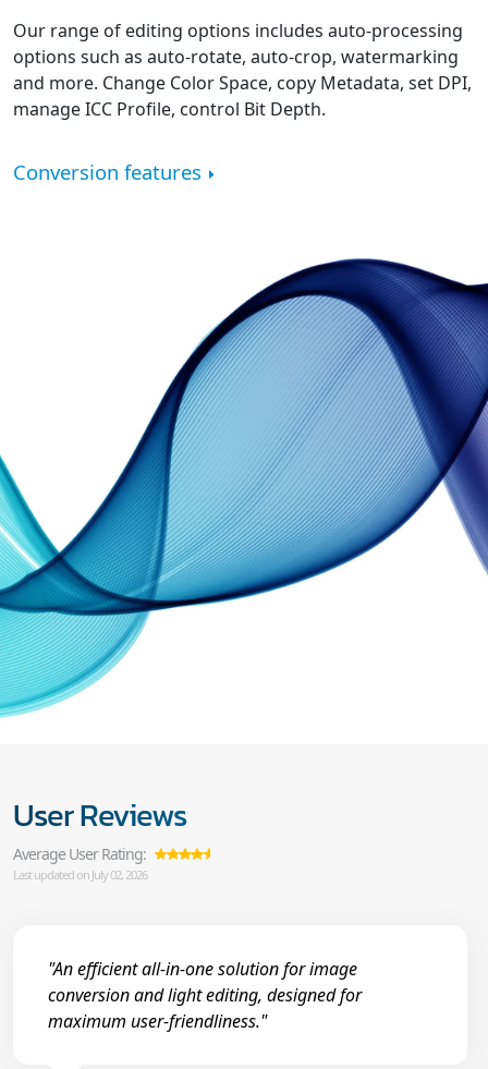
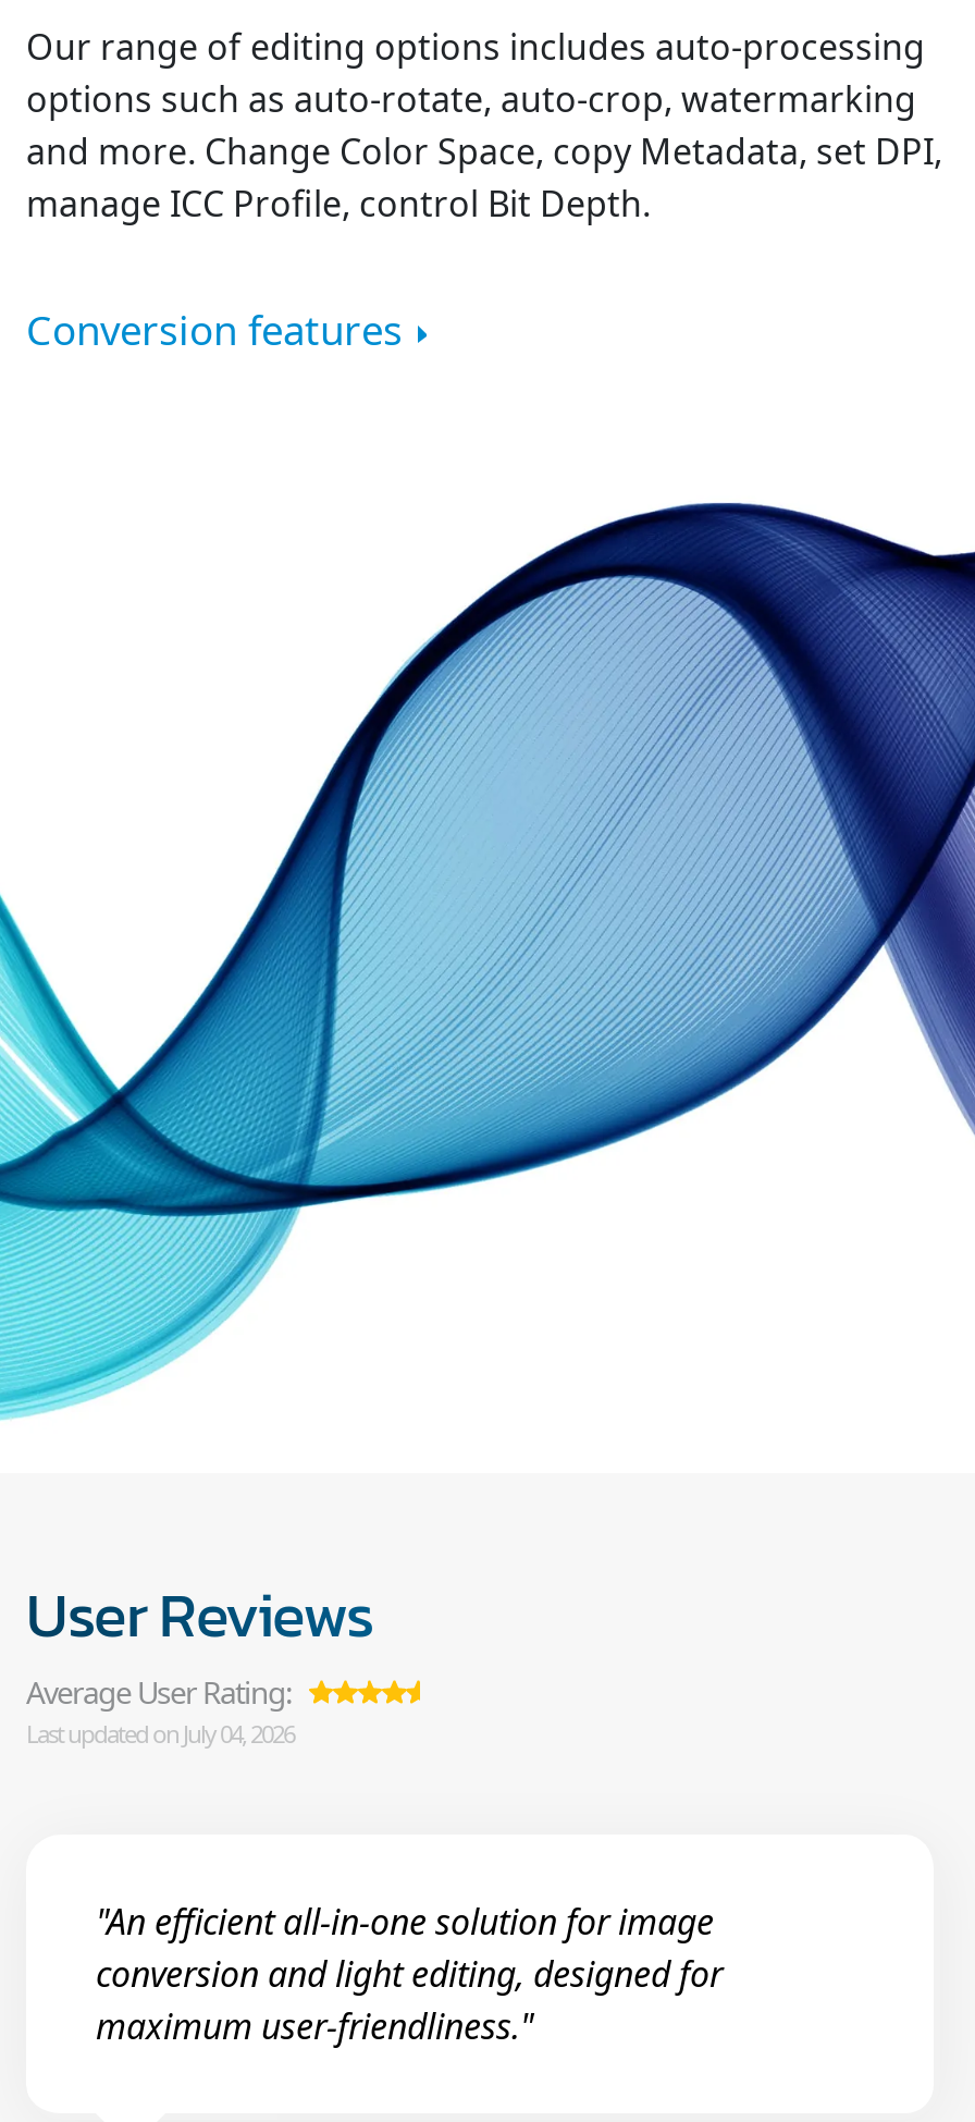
- Last updated on July 02, 2026
+ Last updated on July 04, 2026
